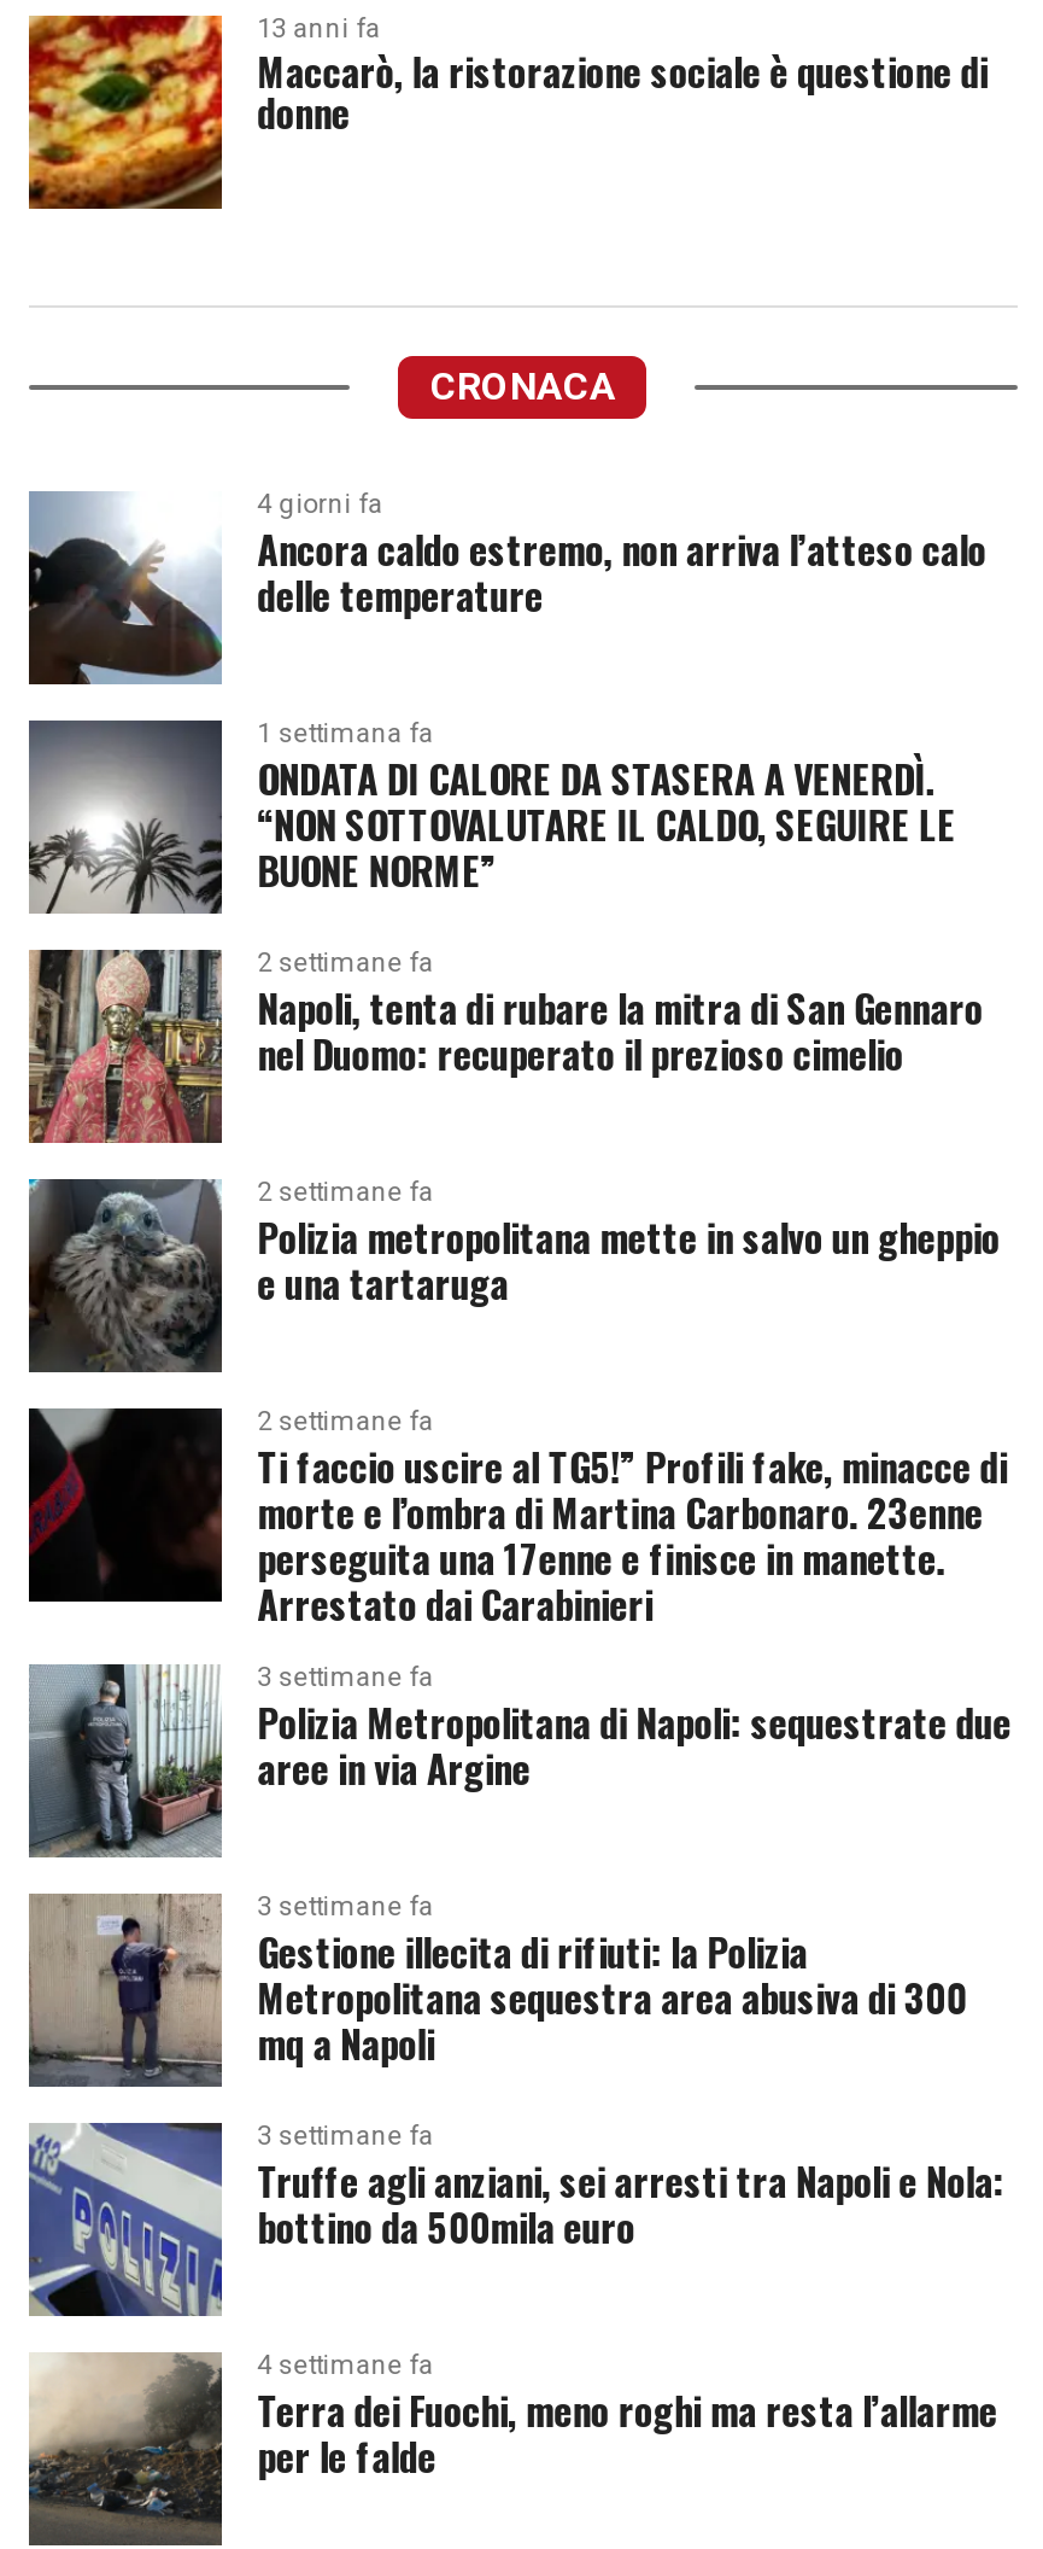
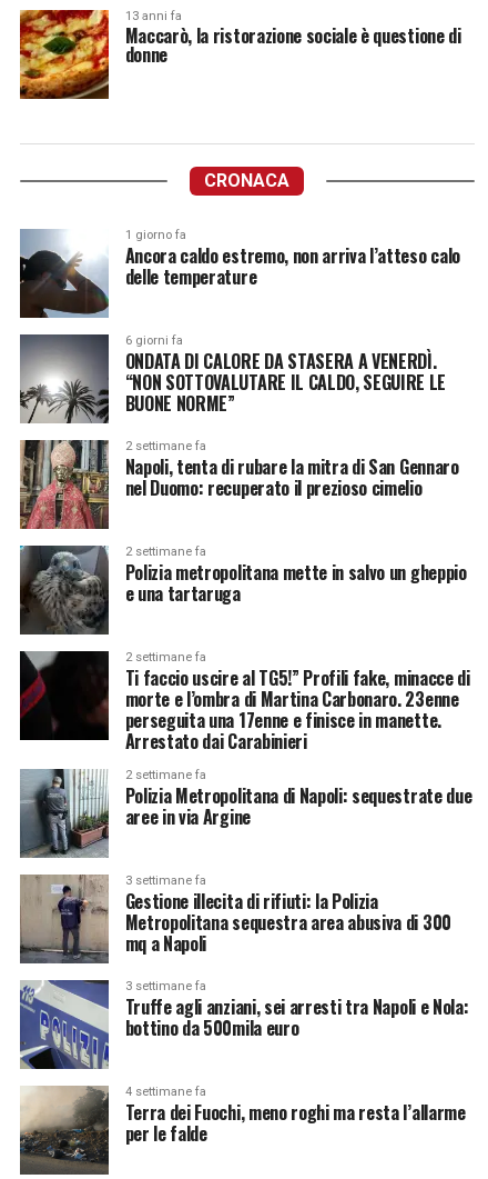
- 4 giorni fa
+ 1 giorno fa

- 1 settimana fa
+ 6 giorni fa

- 3 settimane fa
+ 2 settimane fa
